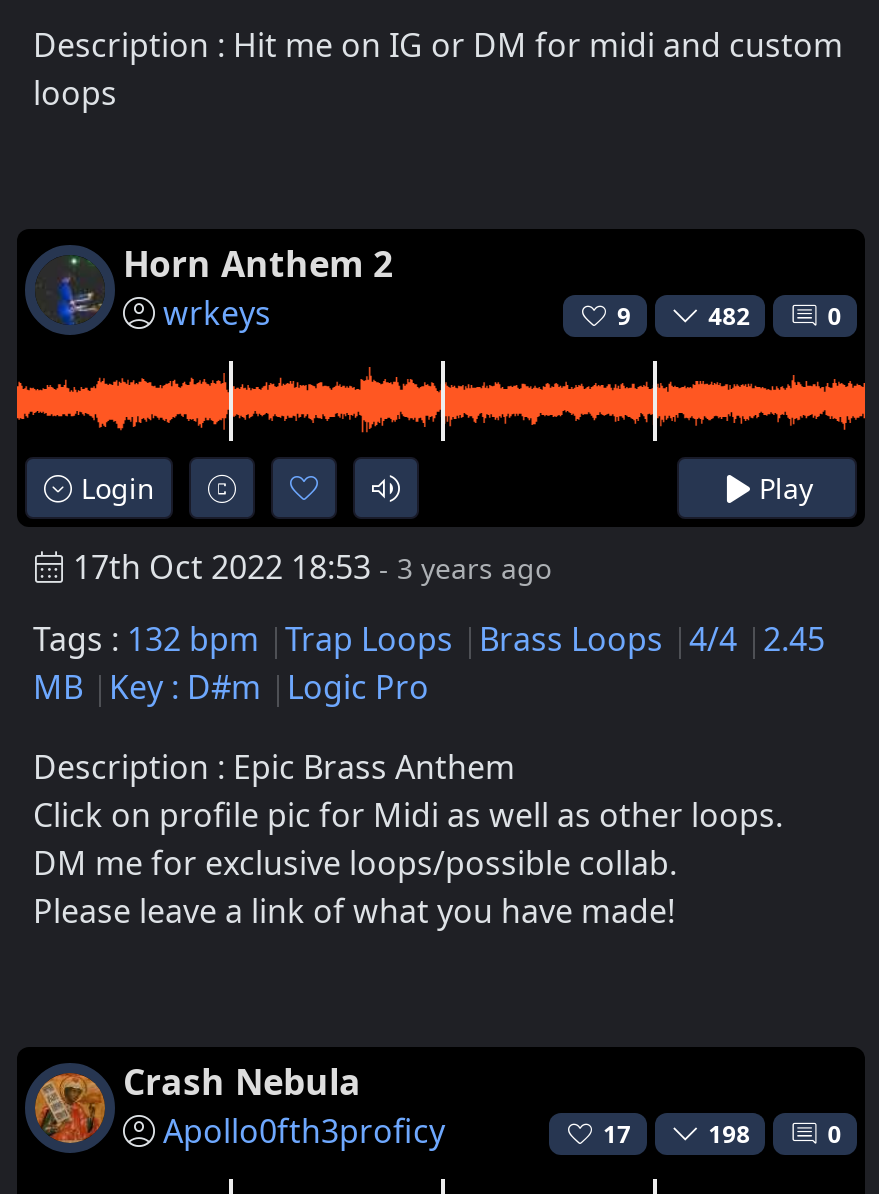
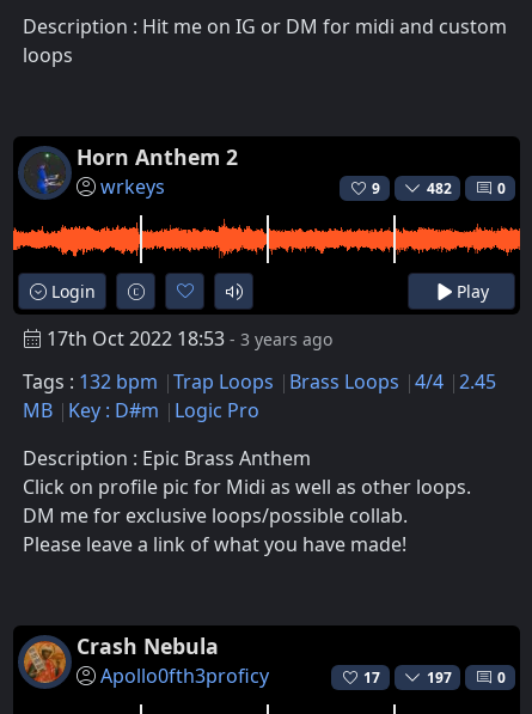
- 198
+ 197
